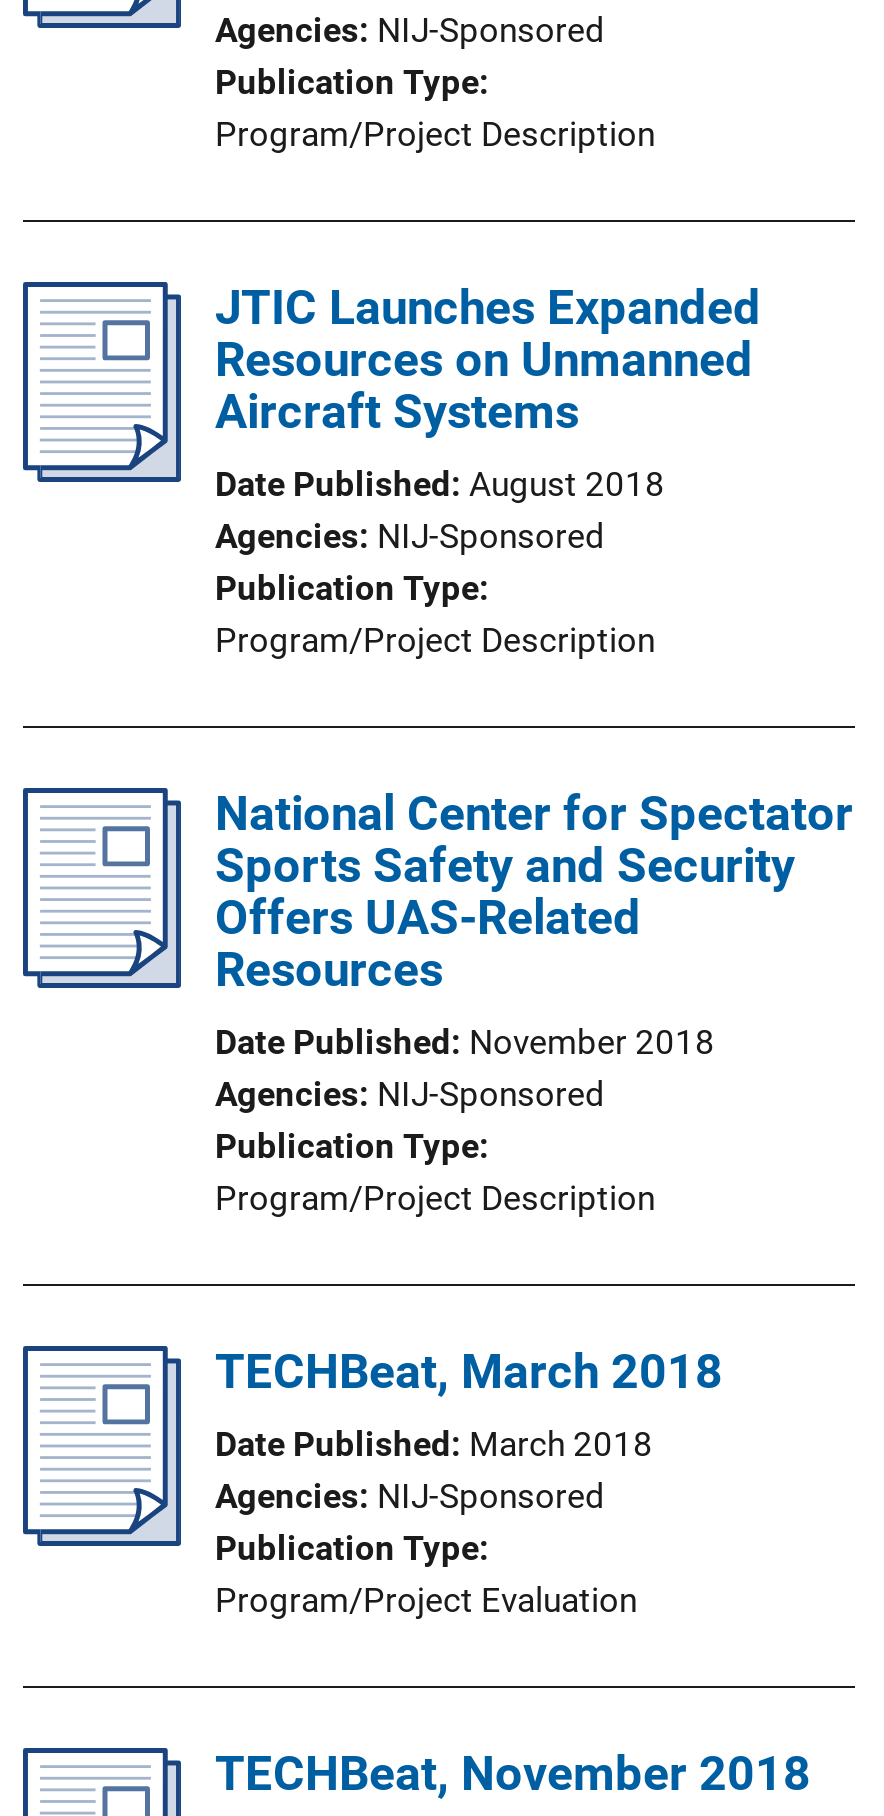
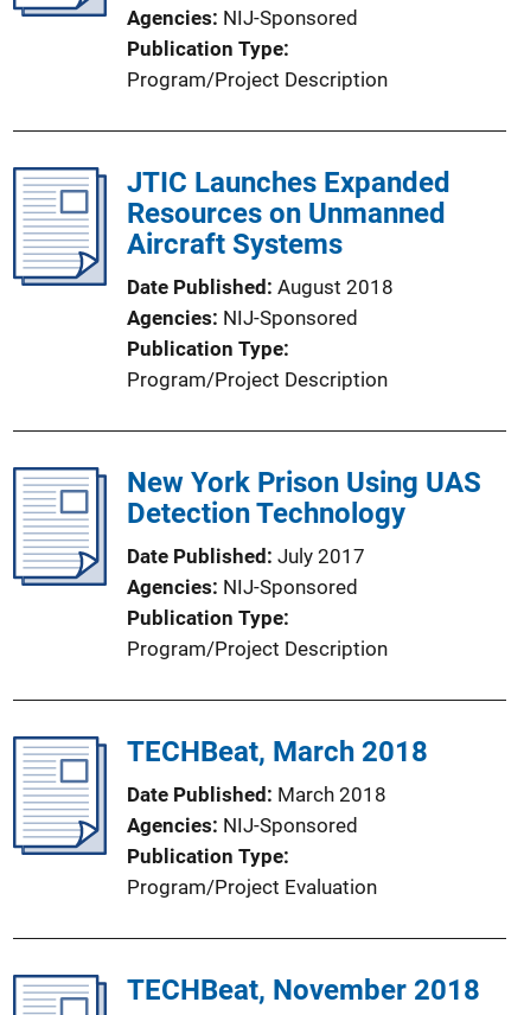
- National Center for Spectator
- Sports Safety and Security
- Offers UAS-Related
- Resources
- Date Published November 2018
+ New York Prison Using UAS
+ Detection Technology
+ Date Published July 2017
